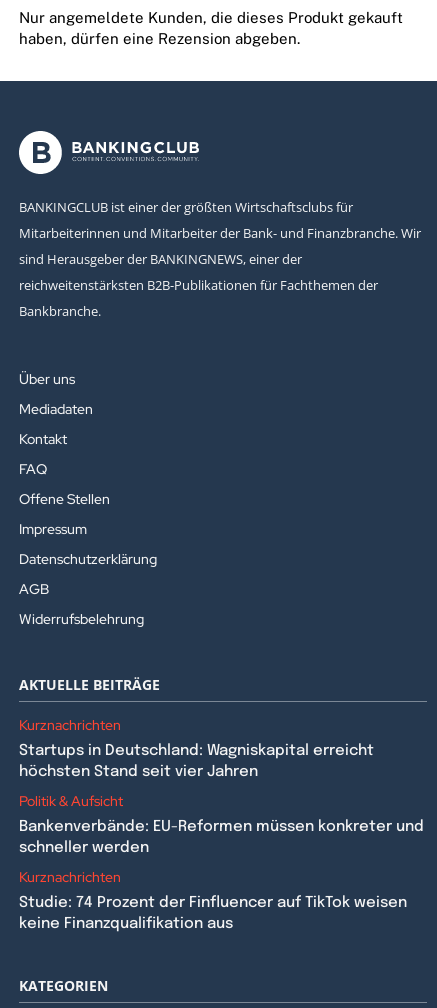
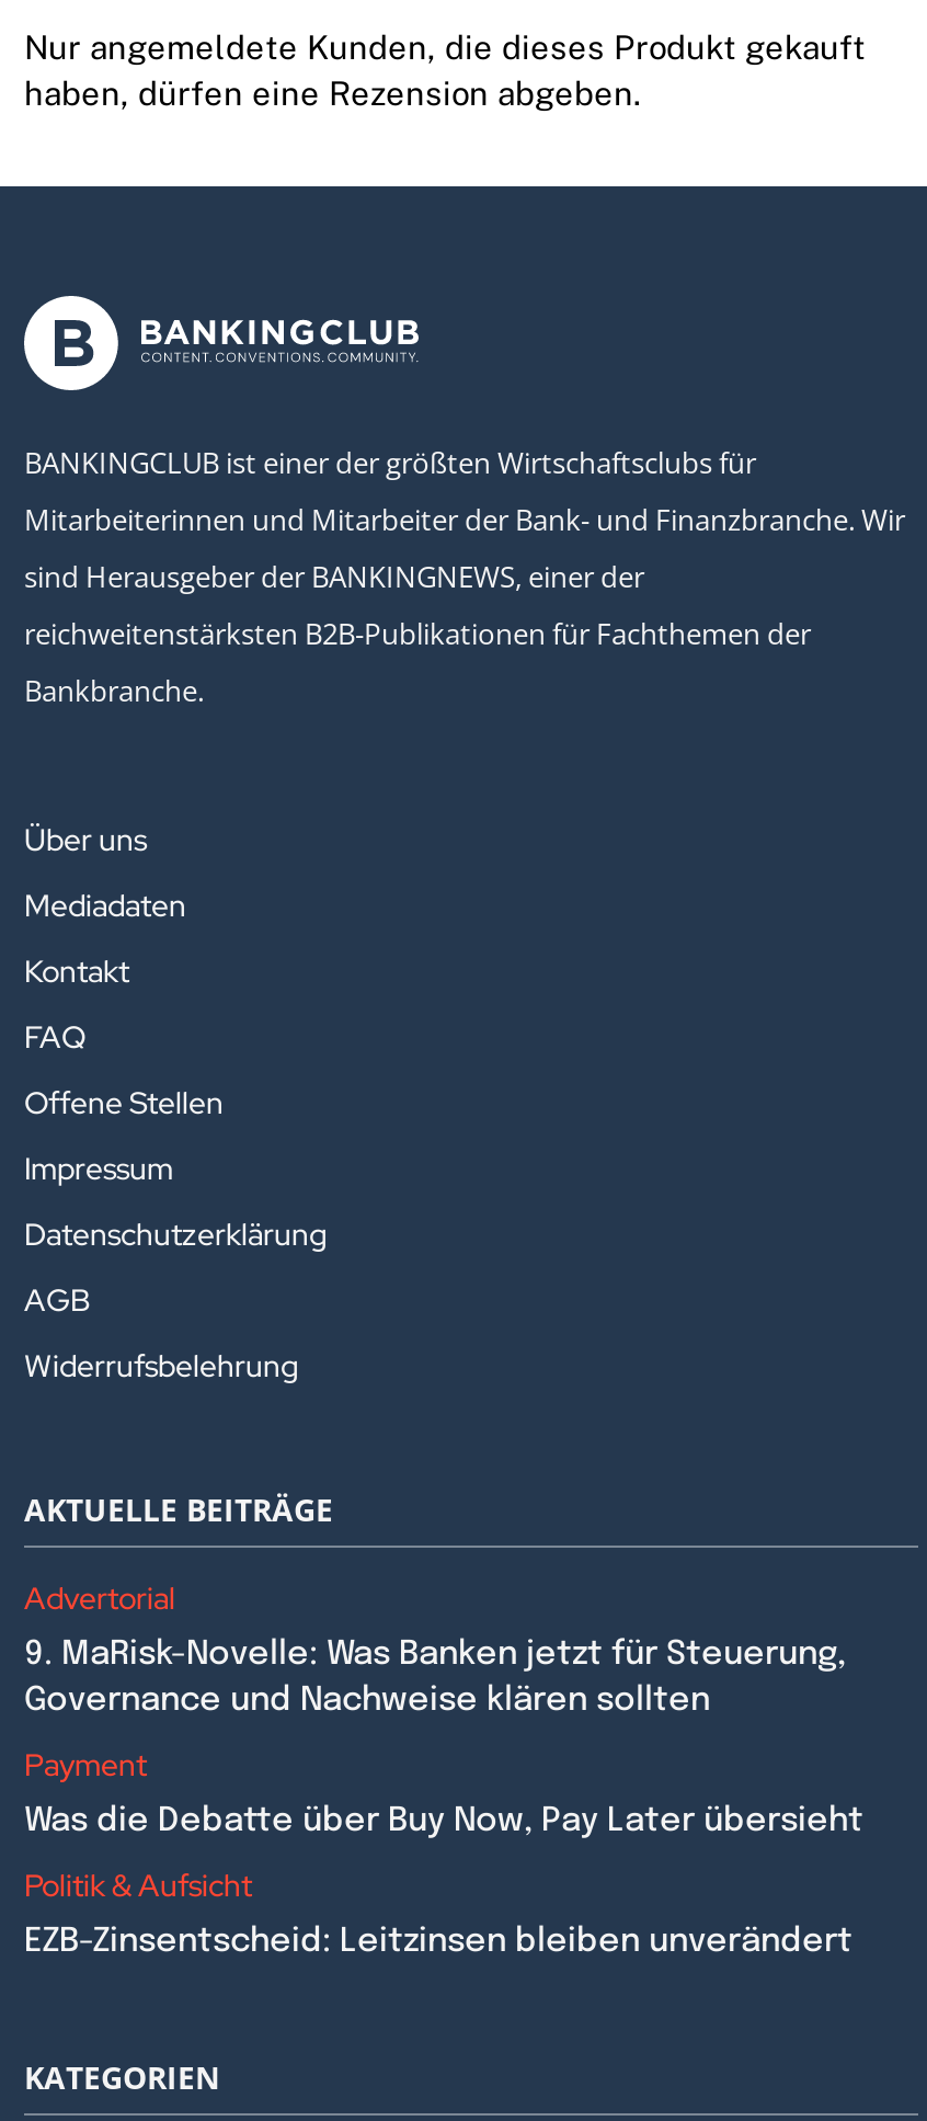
- Kurznachrichten
- Startups in Deutschland: Wagniskapital erreicht
- höchsten Stand seit vier Jahren
+ Advertorial
+ 9. MaRisk-Novelle: Was Banken jetzt für Steuerung,
+ Governance und Nachweise klären sollten
+ Payment
+ Was die Debatte über Buy Now, Pay Later übersieht

moved down: Politik & Aufsicht

- Bankenverbände: EU-Reformen müssen konkreter und
- schneller werden
- Kurznachrichten
- Studie: 74 Prozent der Finfluencer auf TikTok weisen
- keine Finanzqualifikation aus
+ EZB-Zinsentscheid: Leitzinsen bleiben unverändert
